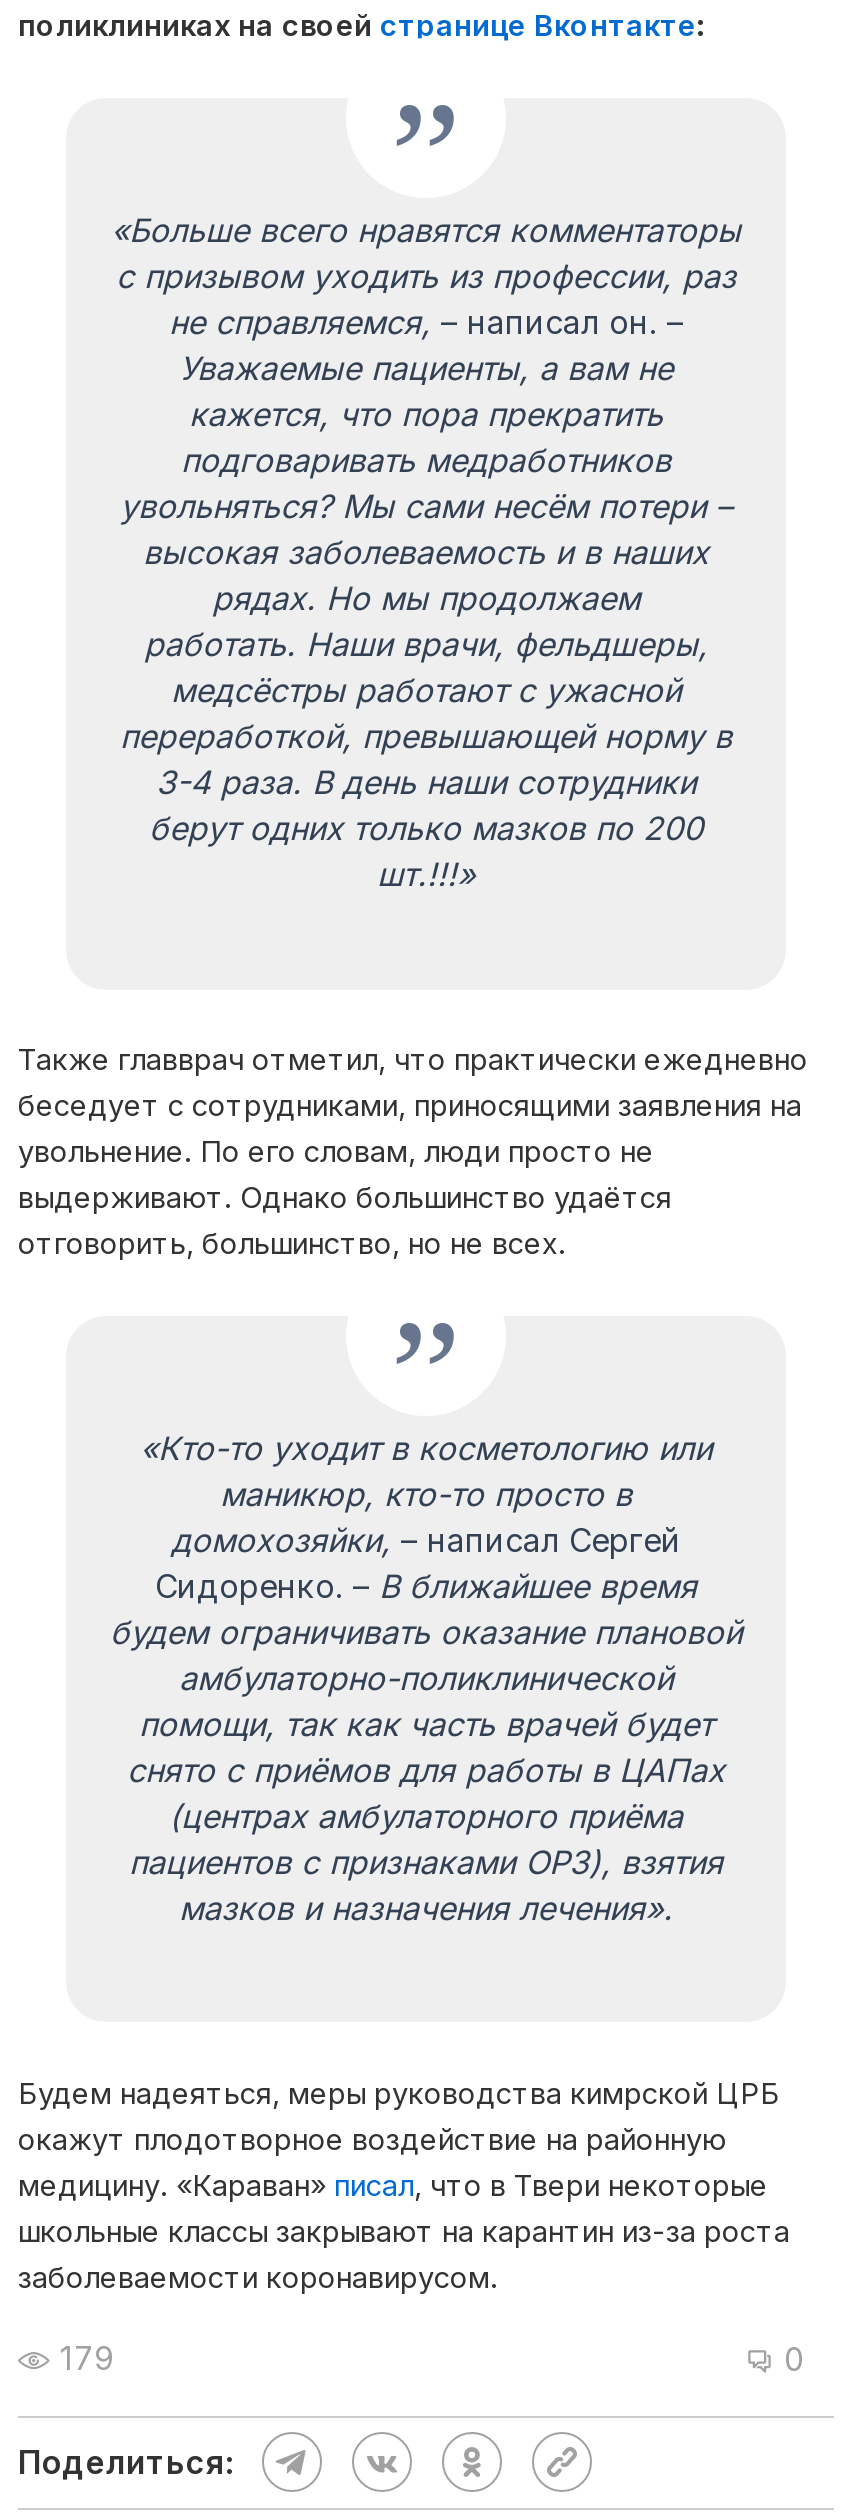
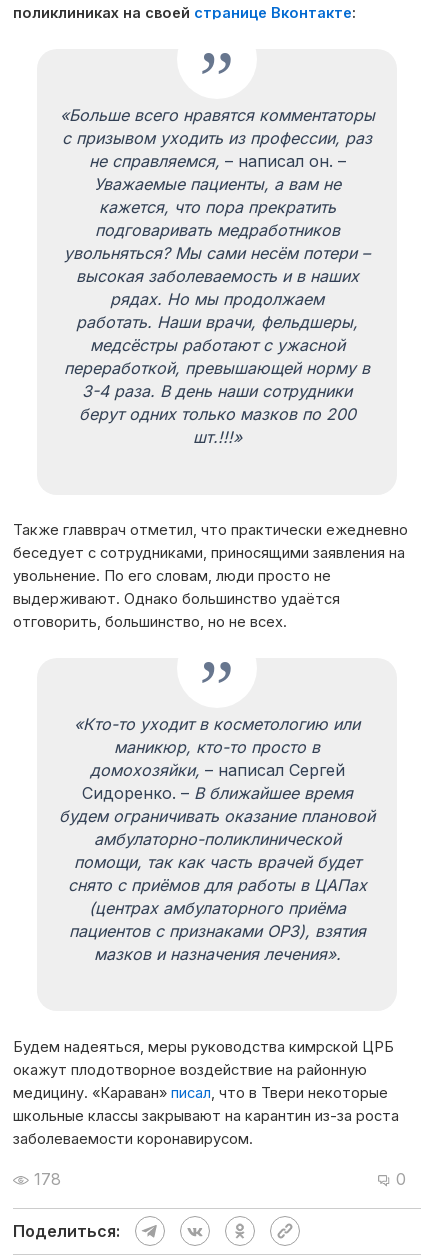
- 179
+ 178
